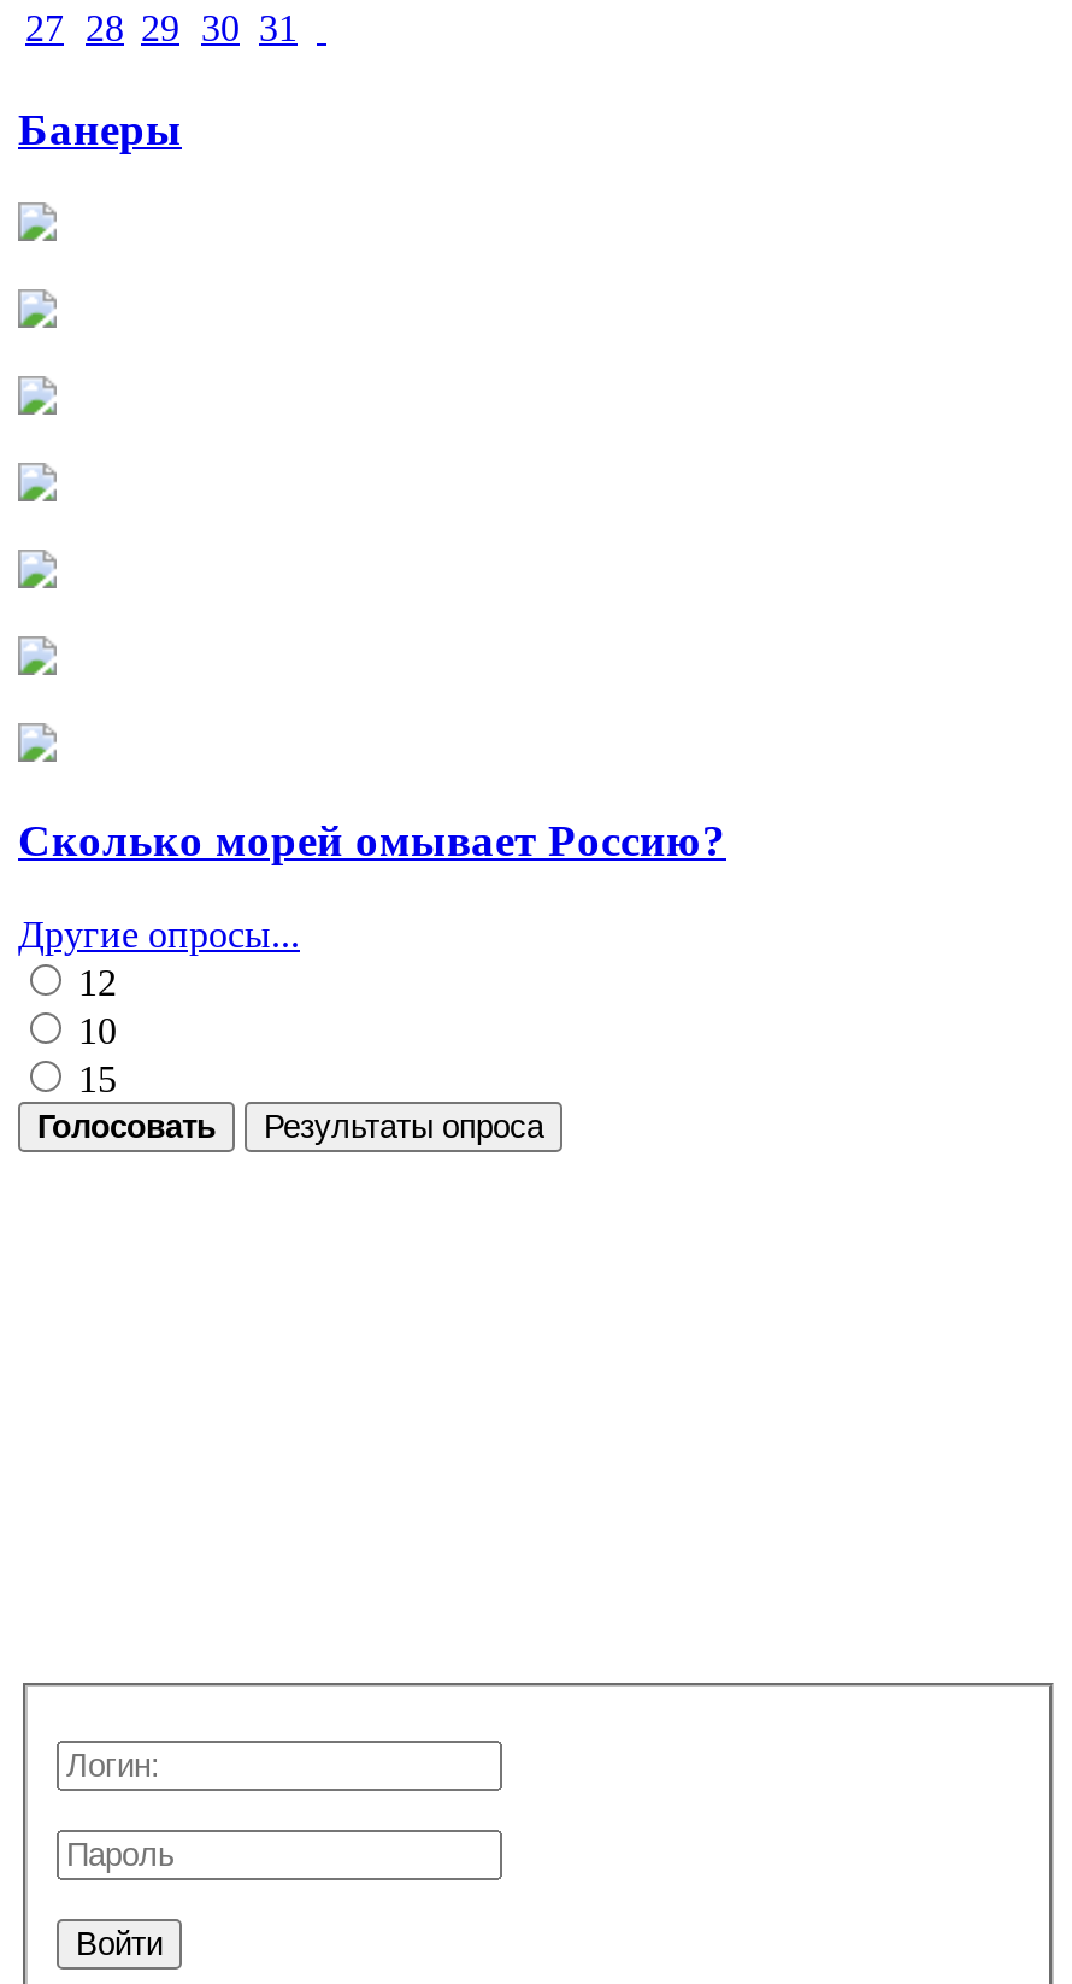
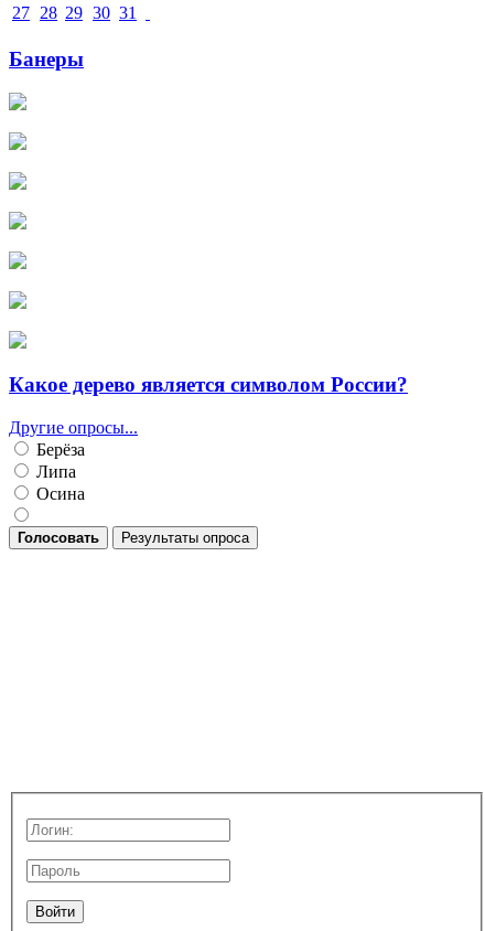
- Сколько морей омывает Россию?
+ Какое дерево является символом России?

- 12
- 10
- 15
+ Берёза
+ Липа
+ Осина
